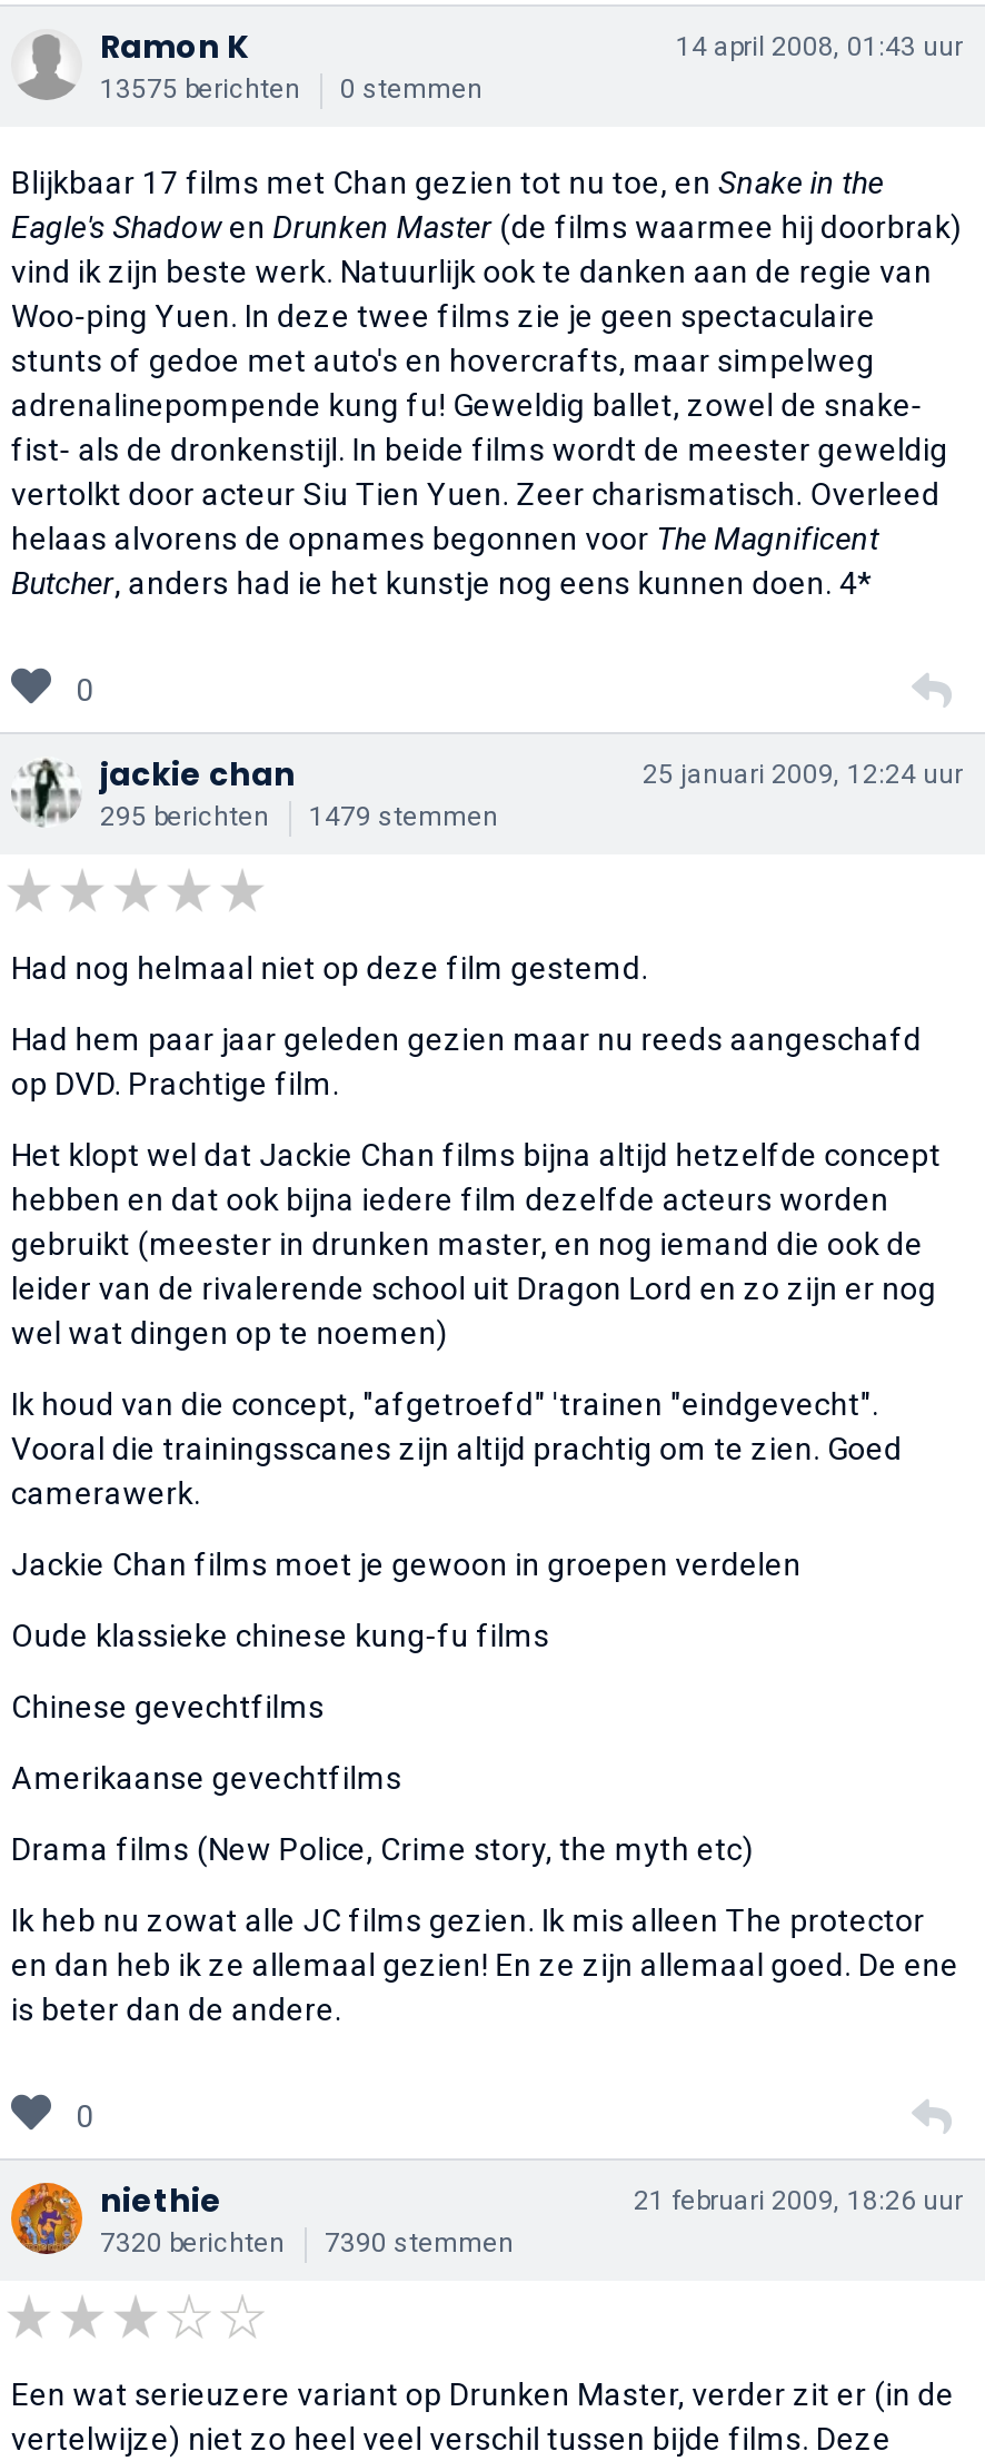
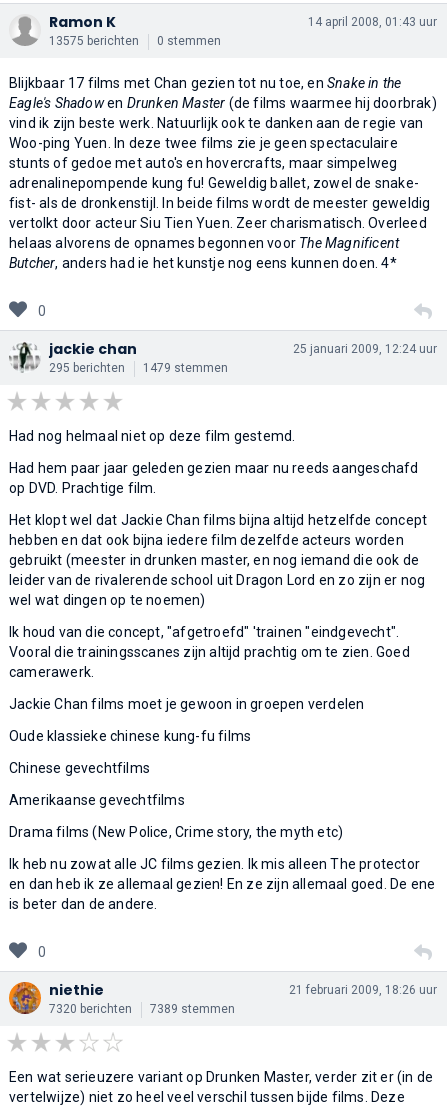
- 7320 berichten 7390 stemmen
+ 7320 berichten 7389 stemmen
